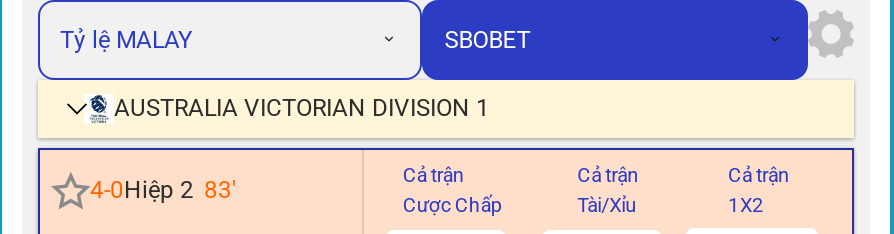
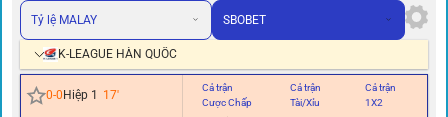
- AUSTRALIA VICTORIAN DIVISION 1
+ K-LEAGUE HÀN QUỐC

- 4-0Hiệp 2 83
+ 0-0Hiệp 1 17
